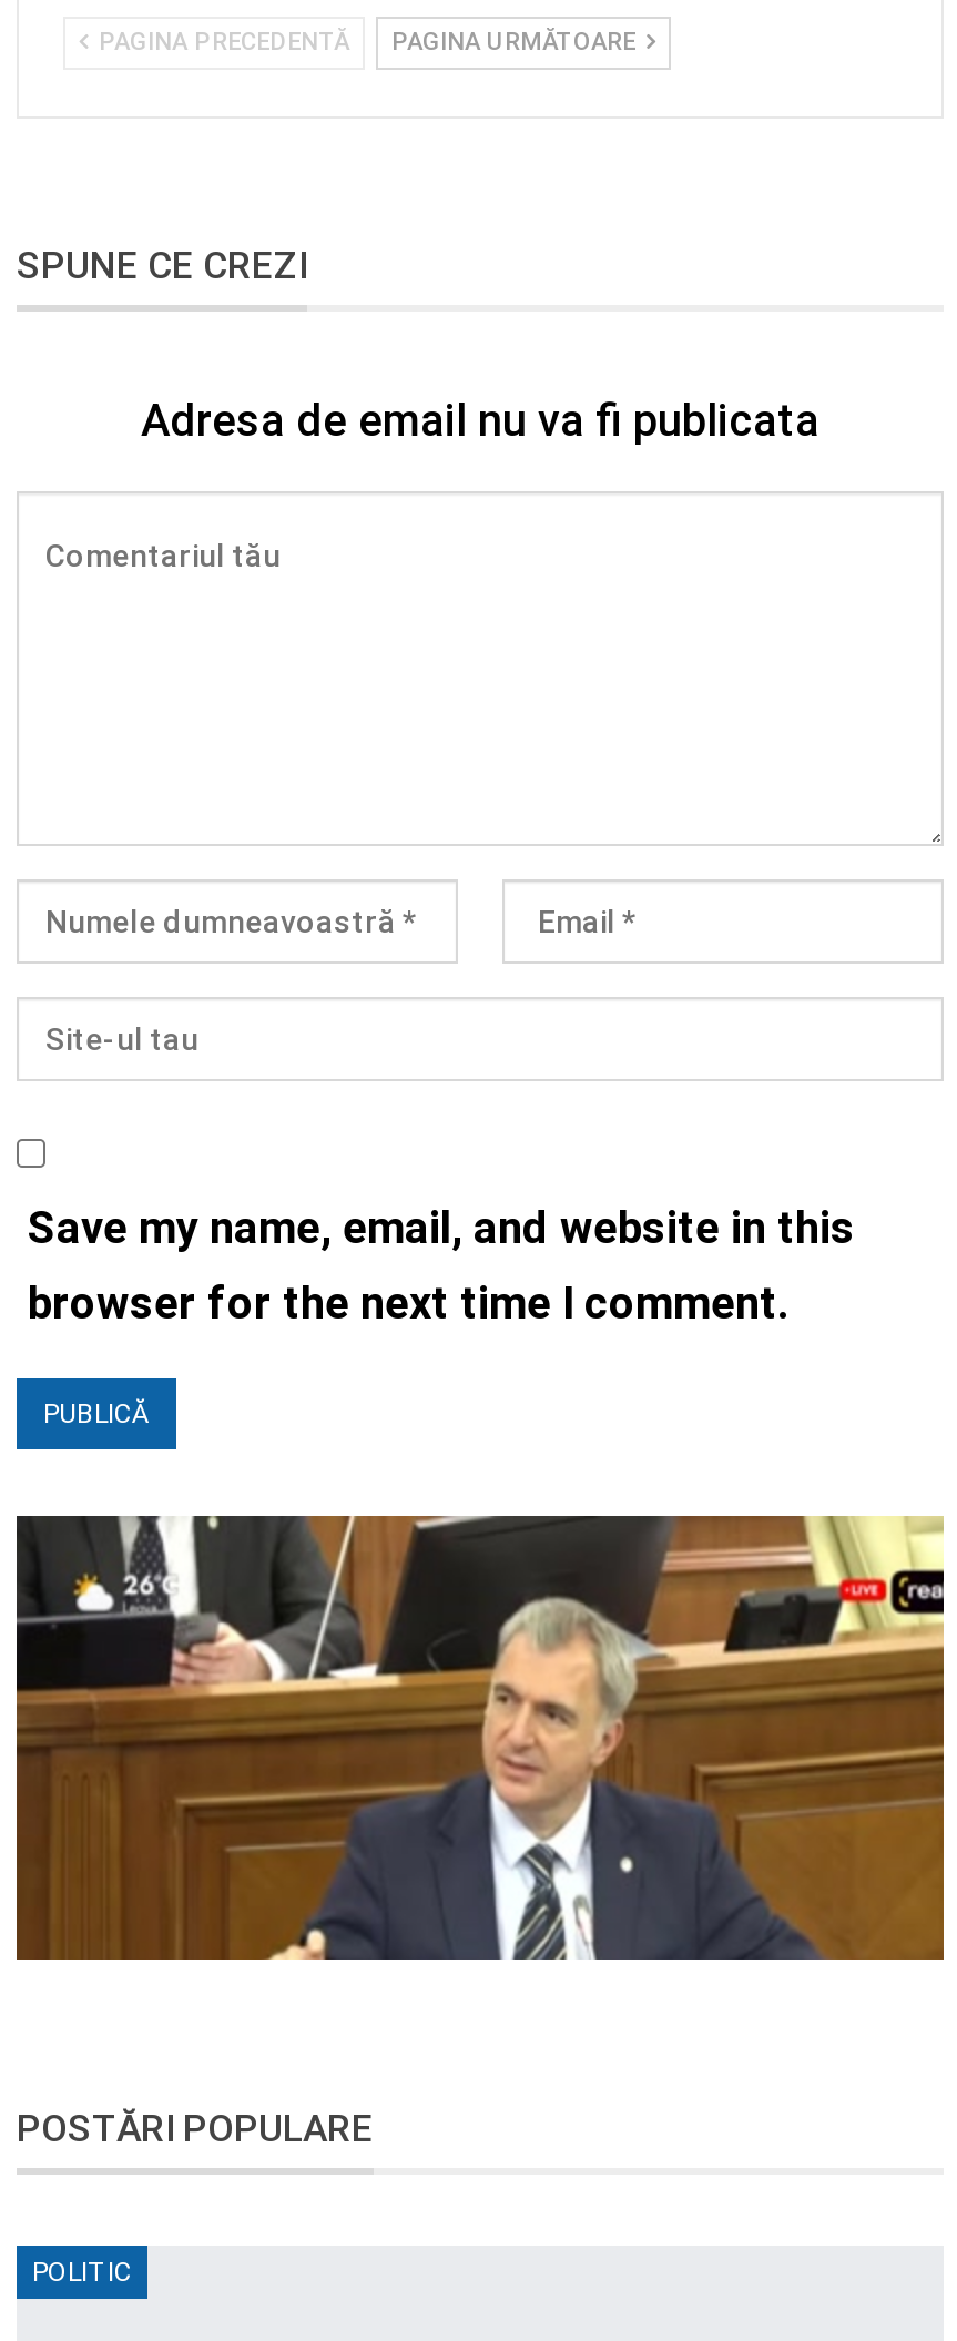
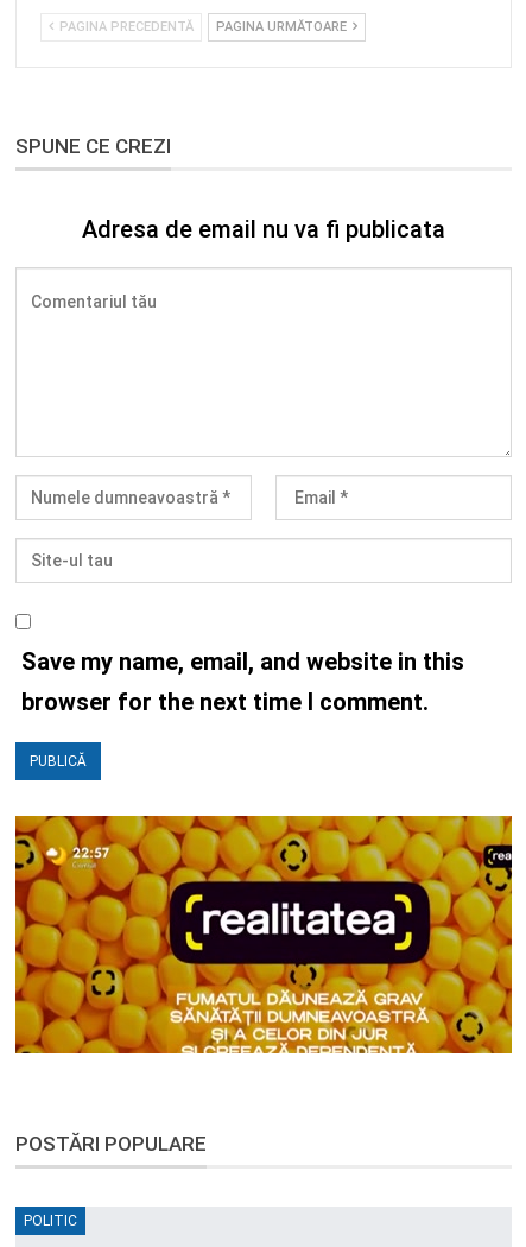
- [image]
+ [image]
